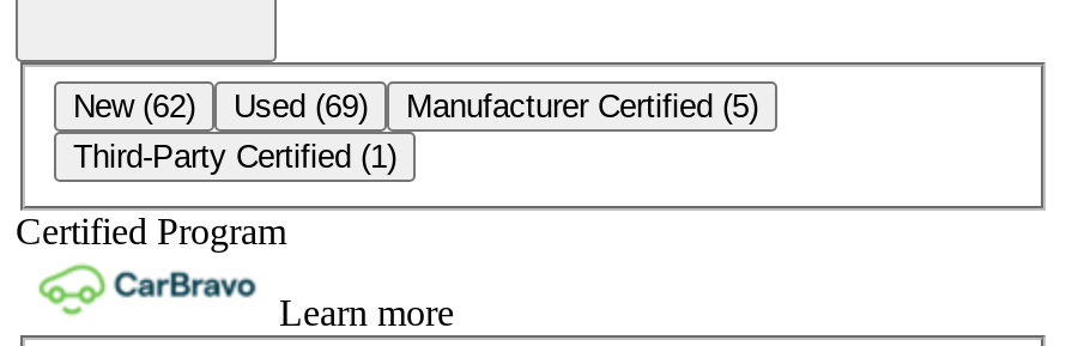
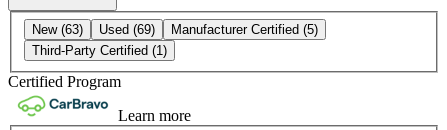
- New (62) Used (69) Manufacturer Certified (5)
+ New (63) Used (69) Manufacturer Certified (5)
